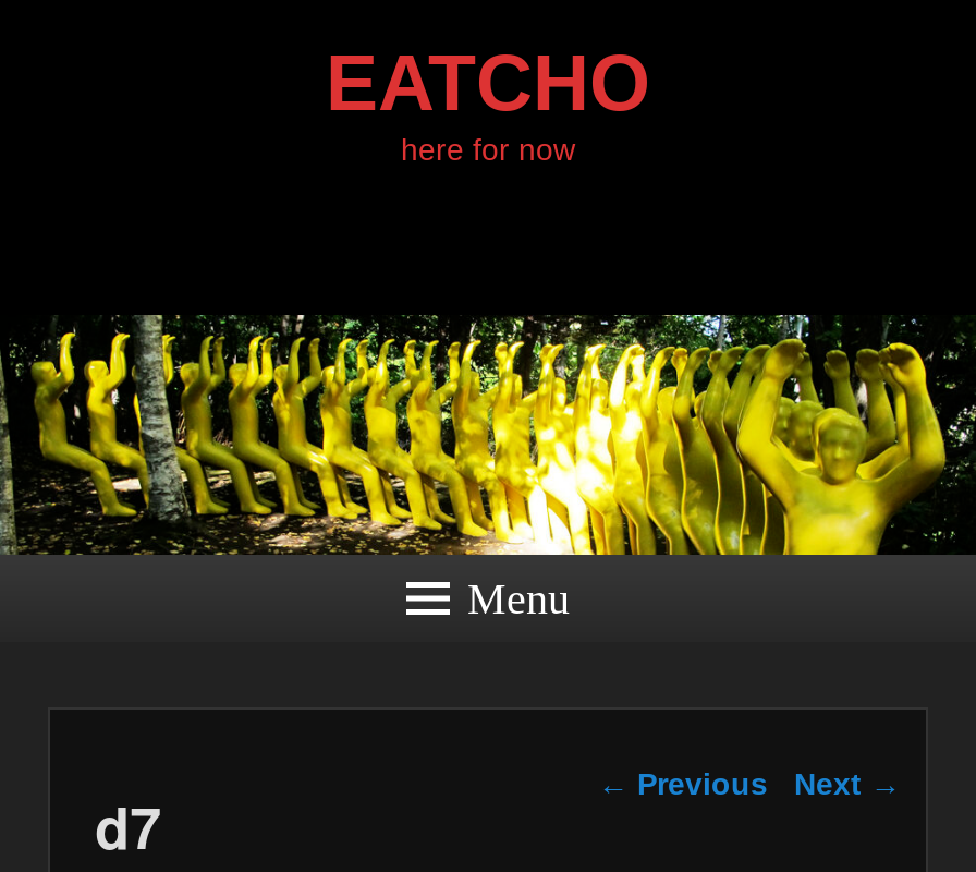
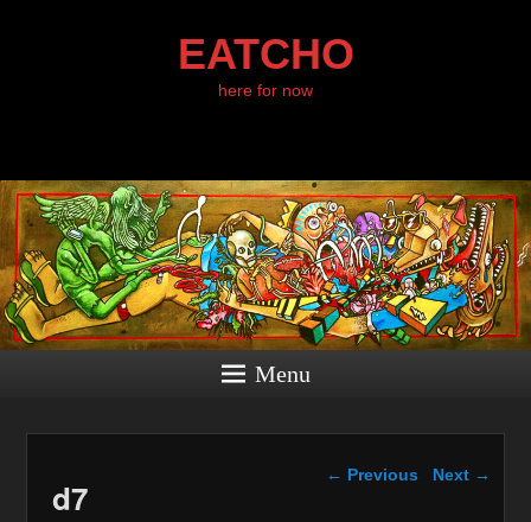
- [image]
+ [image]
